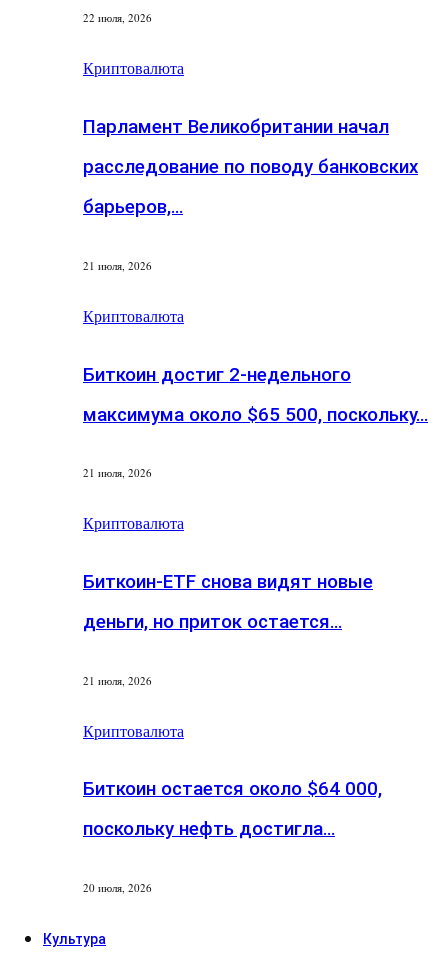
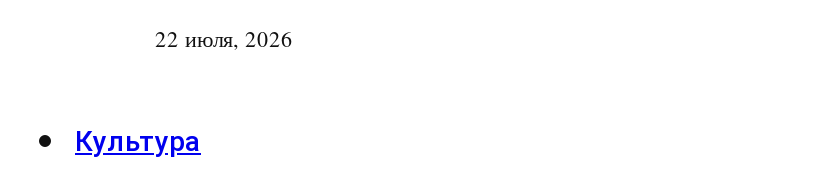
- Криптовалюта
- Парламент Великобритании начал
- расследование по поводу банковских
- барьеров,…
- 21 июля, 2026
- Криптовалюта
- Биткоин достиг 2-недельного
- максимума около $65 500, поскольку…
- 21 июля, 2026
- Криптовалюта
- Биткоин-ETF снова видят новые
- деньги, но приток остается…
- 21 июля, 2026
- Криптовалюта
- Биткоин остается около $64 000,
- поскольку нефть достигла…
- 20 июля, 2026
